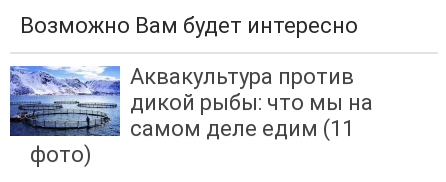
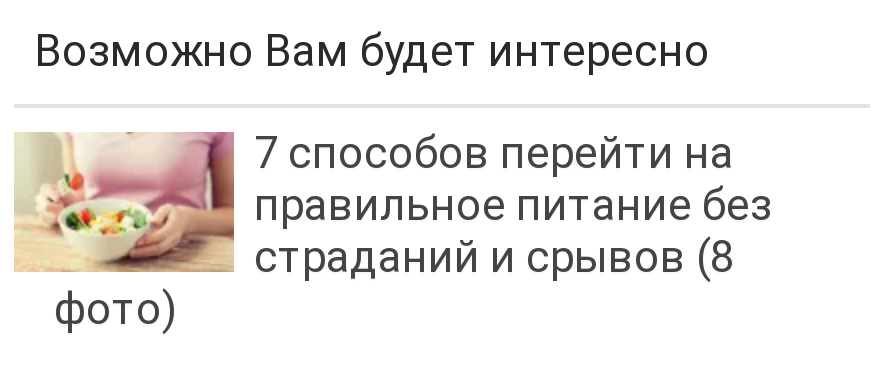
- [image]
- Аквакультура против
- дикой рыбы: что мы на
- самом деле едим (11
+ [image]
+ 7 способов перейти на
+ правильное питание без
+ страданий и срывов (8
